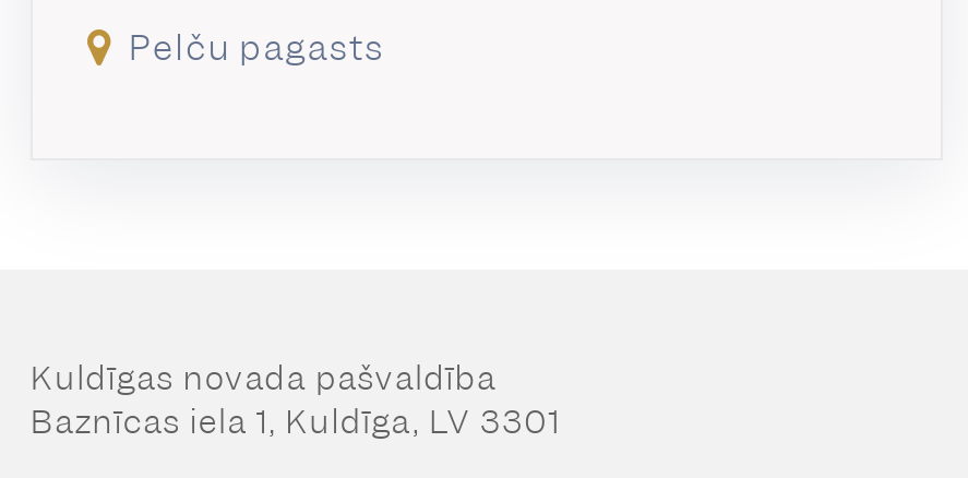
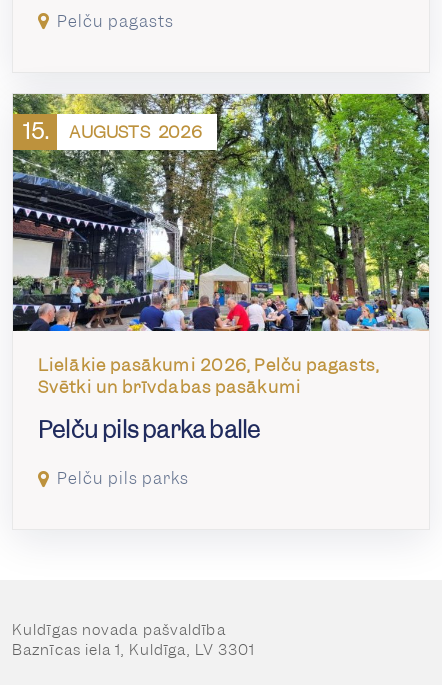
+ [image]
+ 15.
+ AUGUSTS 2026

+ Lielākie pasākumi 2026, Pelču pagasts,
+ Svētki un brīvdabas pasākumi
+ Pelču pils parka balle
+ Pelču pils parks
